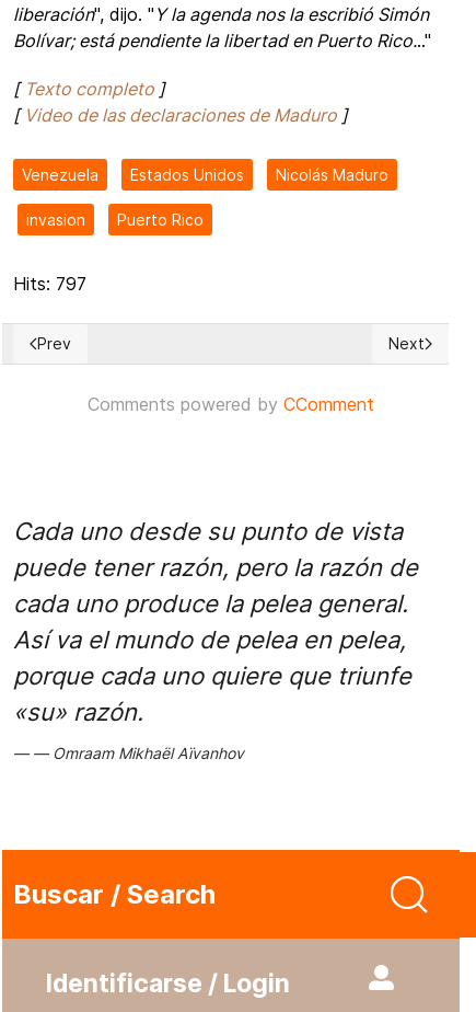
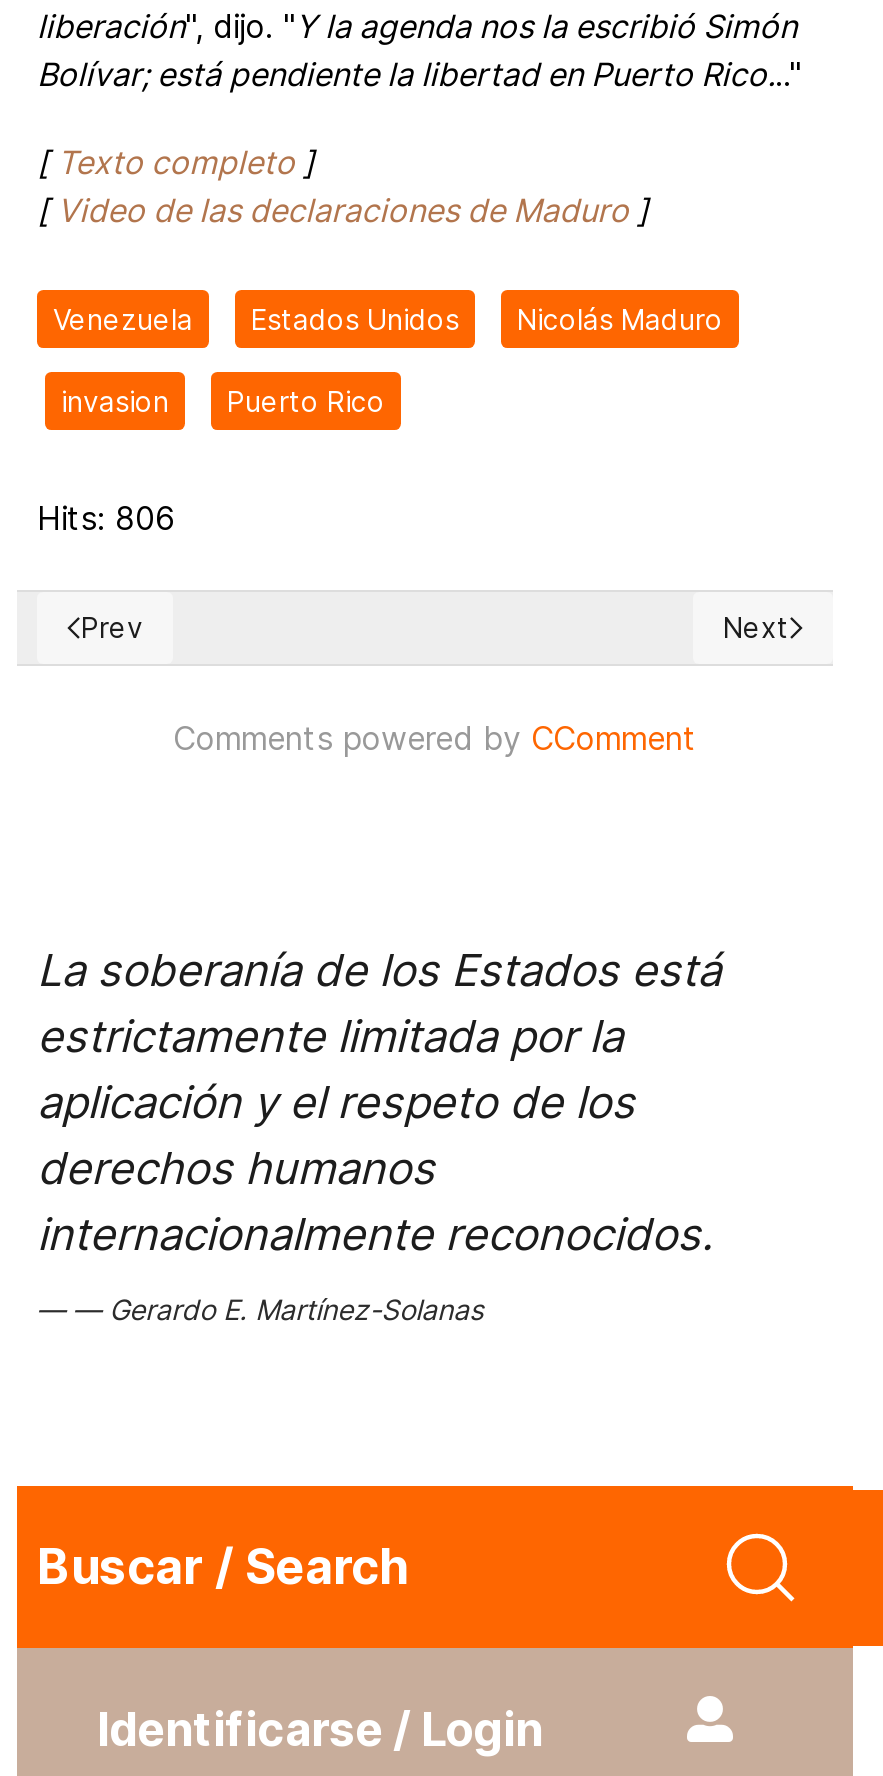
- Hits: 797
+ Hits: 806

- Cada uno desde su punto de vista
- puede tener razón, pero la razón de
- cada uno produce la pelea general.
- Así va el mundo de pelea en pelea,
- porque cada uno quiere que triunfe
- «su» razón.
+ La soberanía de los Estados está
+ estrictamente limitada por la
+ aplicación y el respeto de los
+ derechos humanos
+ internacionalmente reconocidos.

- Omraam Mikhaël Aïvanhov
+ Gerardo E. Martínez-Solanas
